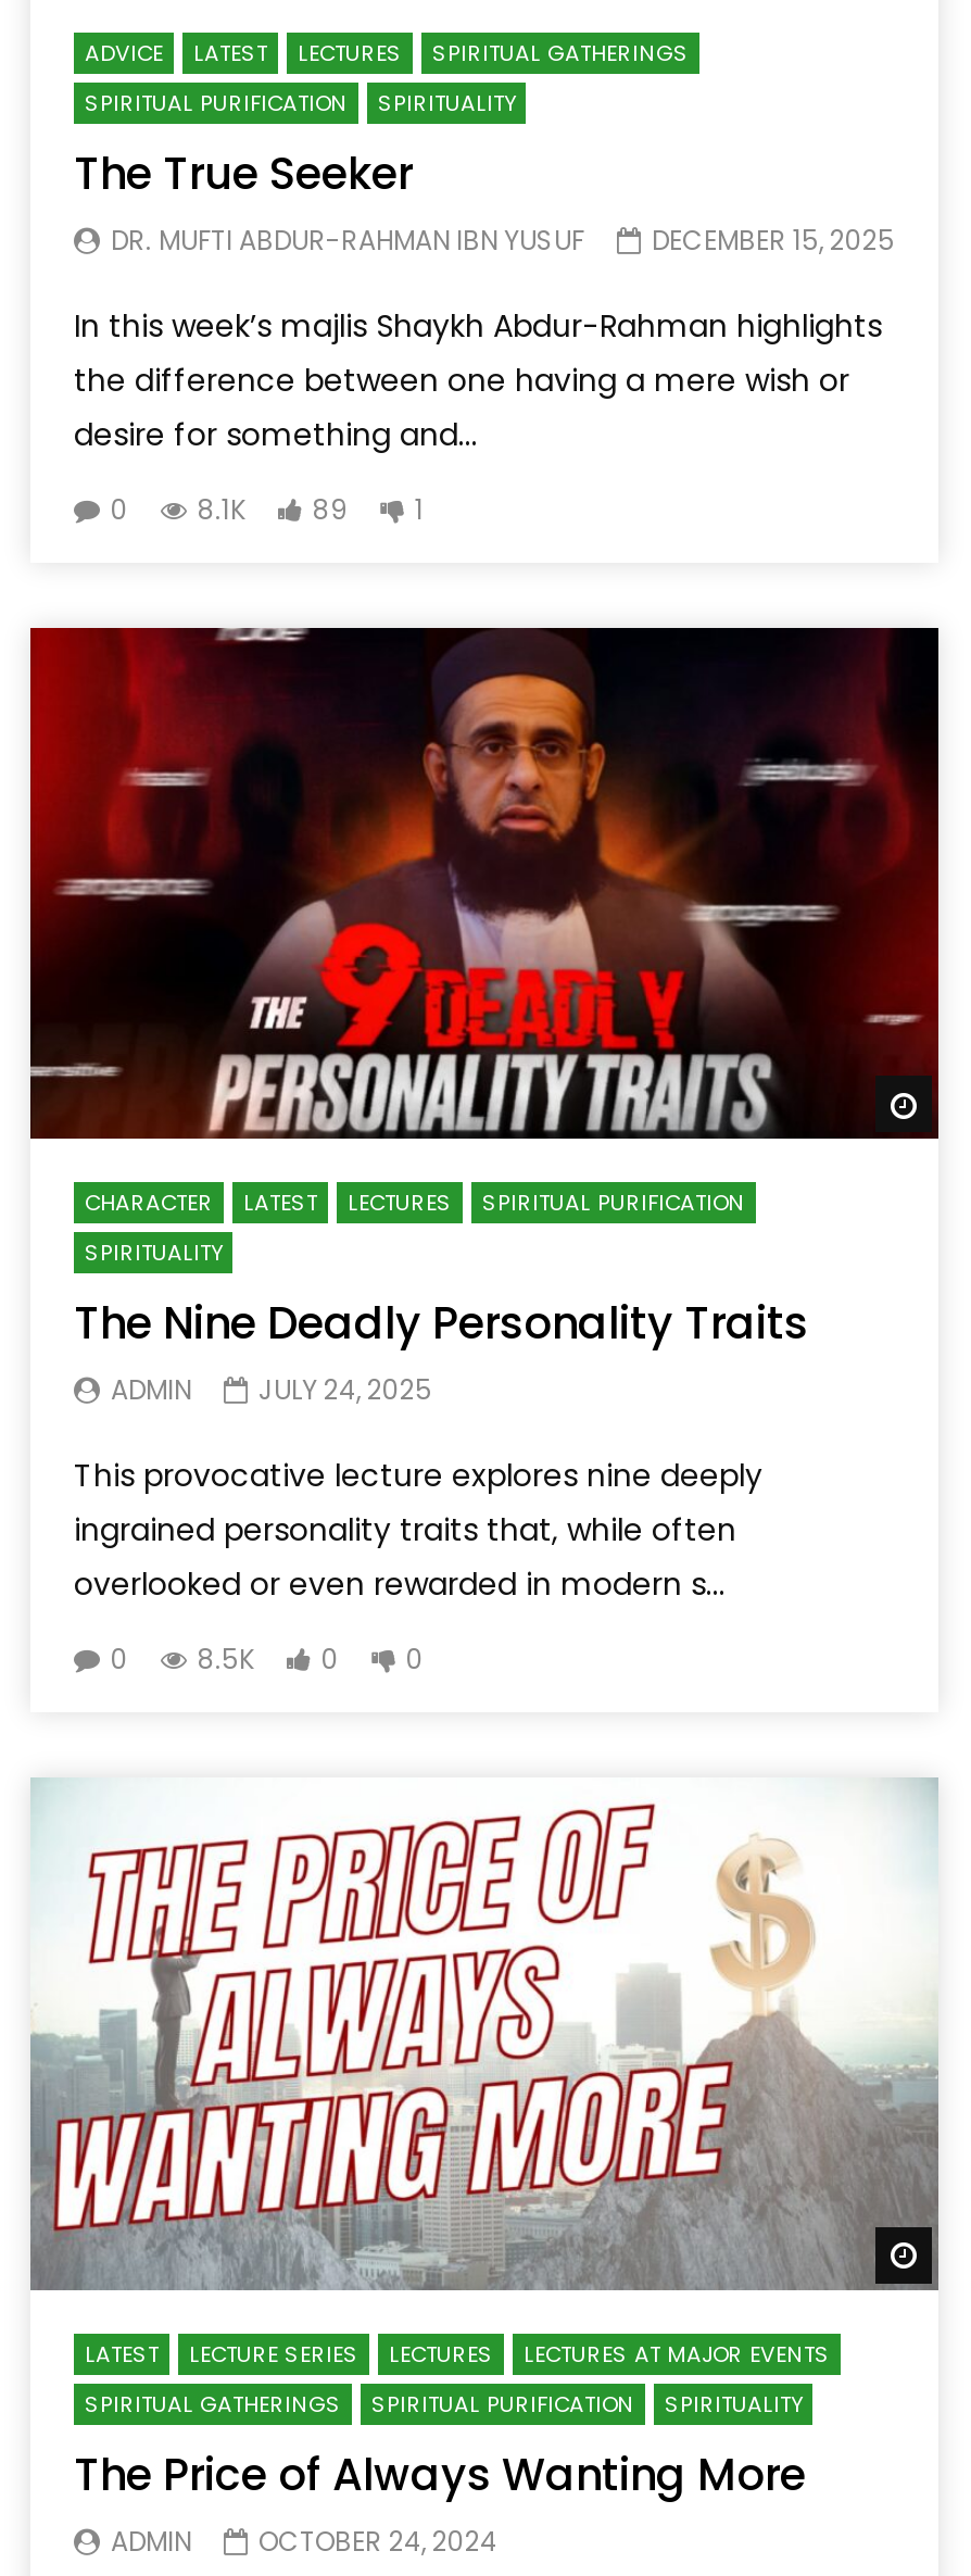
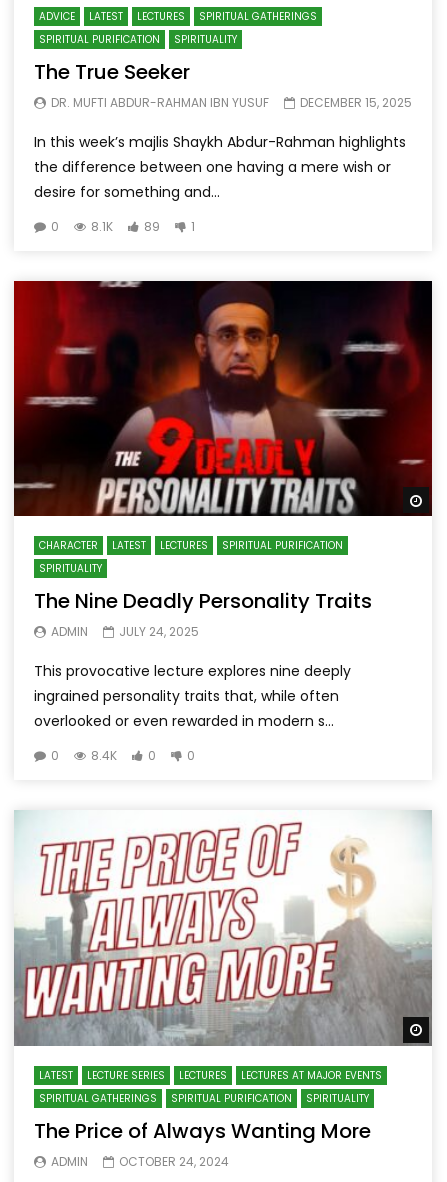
- 0 8.5K 0 0
+ 0 8.4K 0 0
